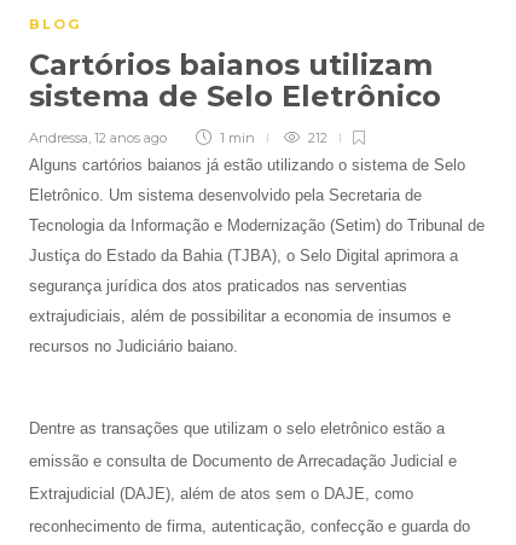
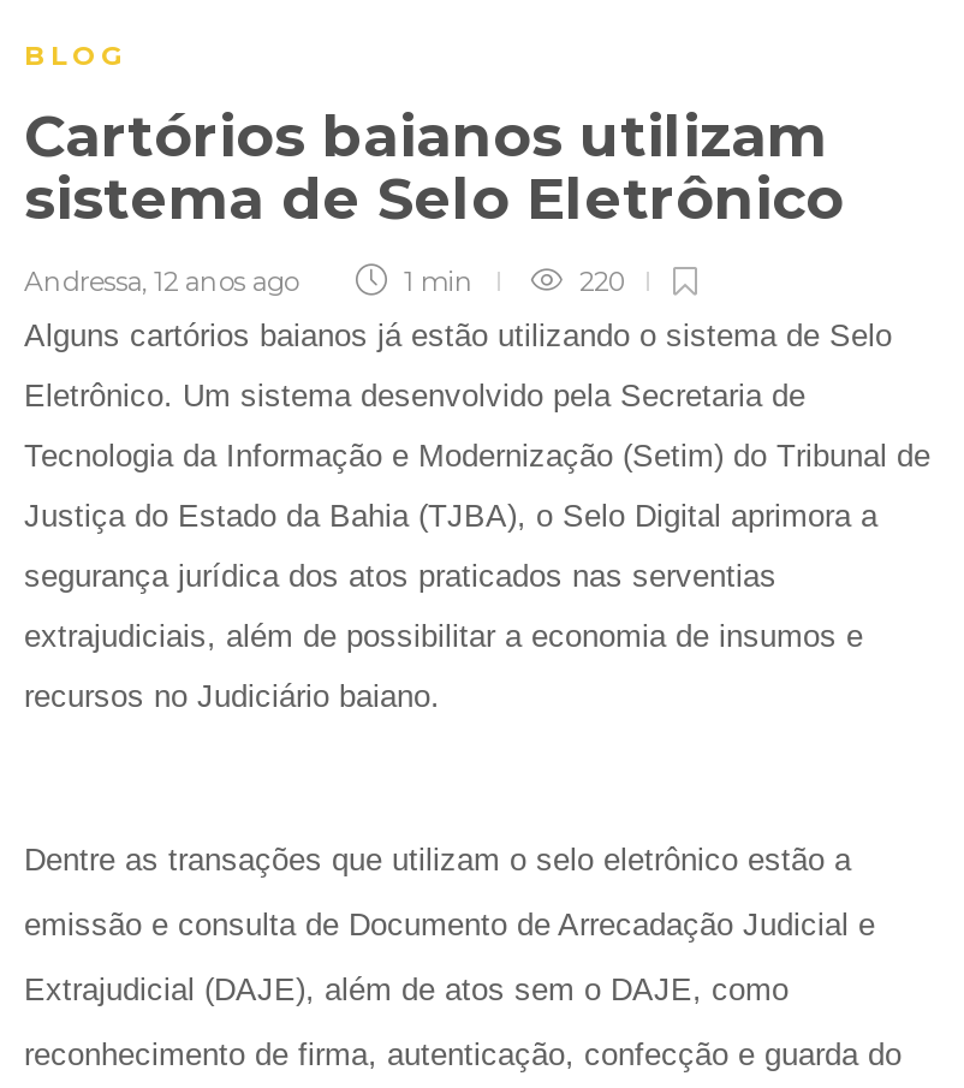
- 212
+ 220
